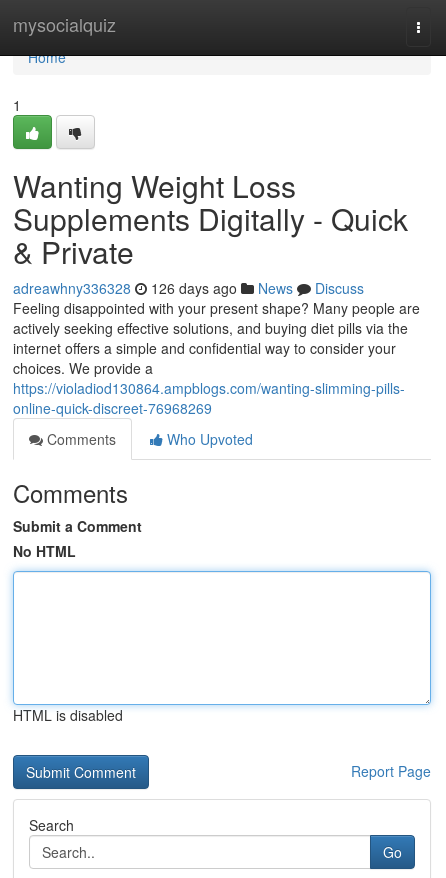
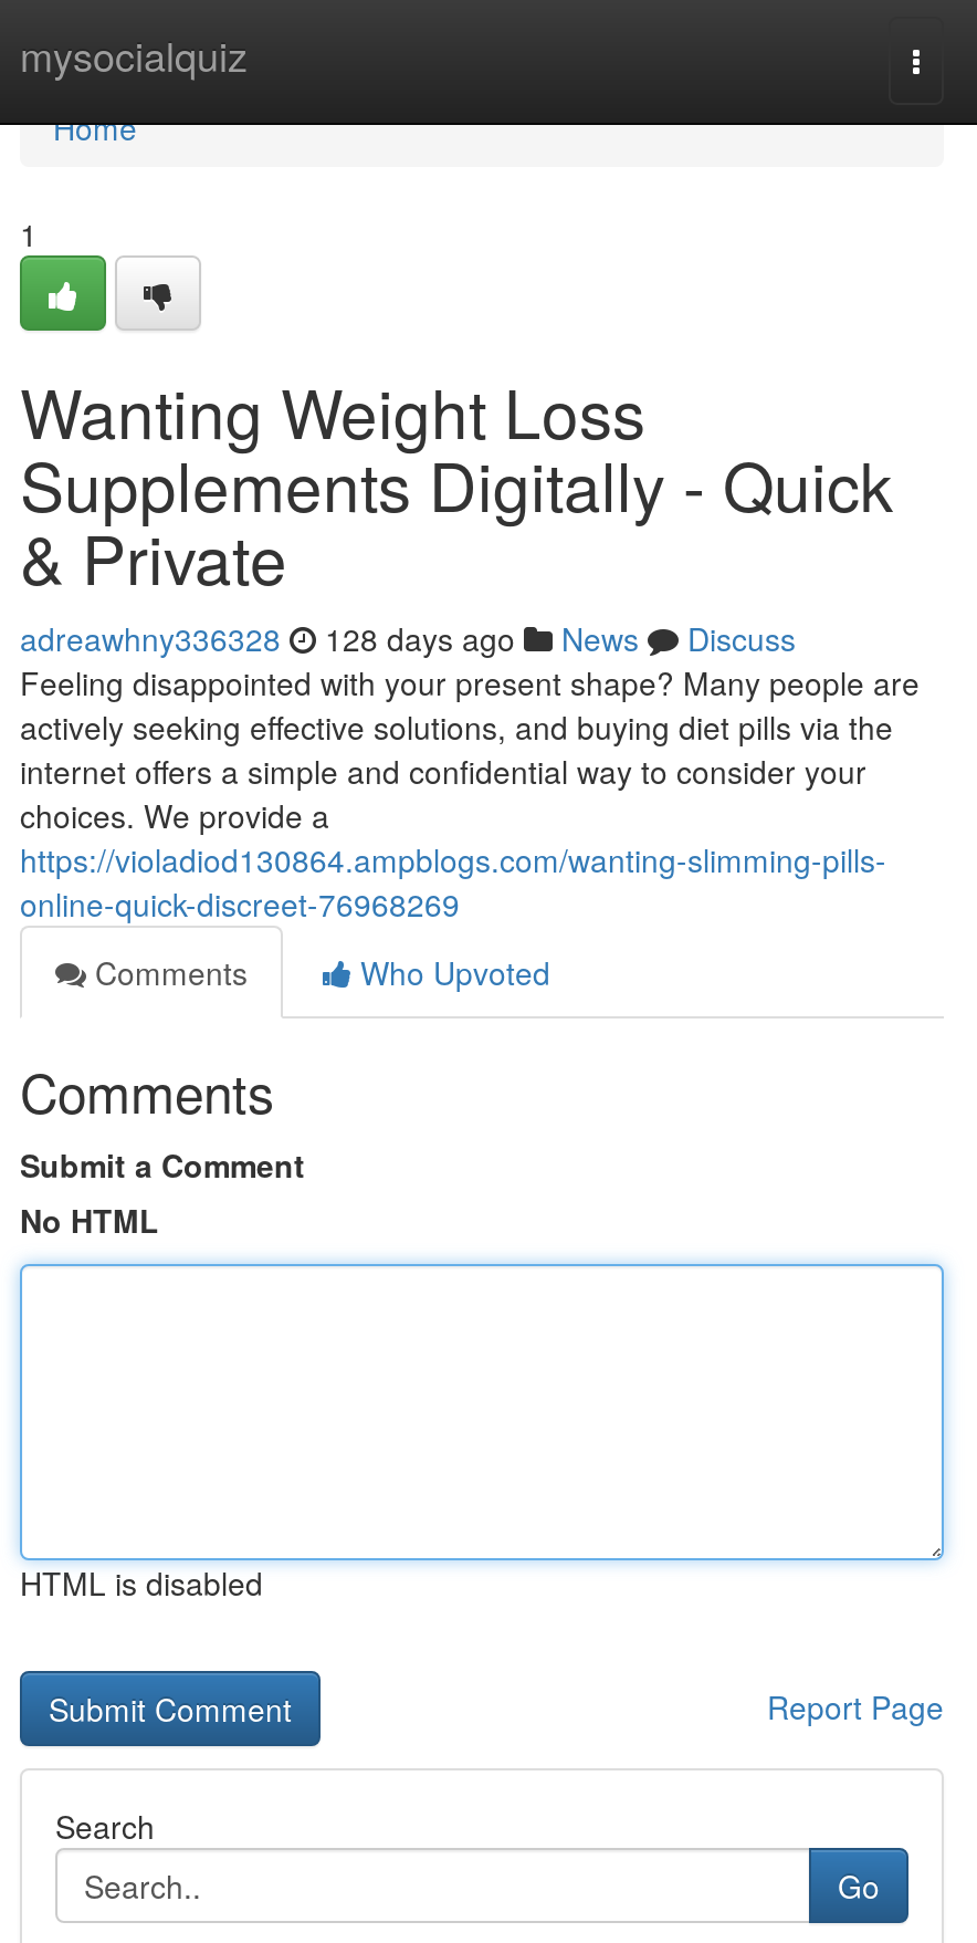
- adreawhny336328 126 days ago News Discuss
+ adreawhny336328 128 days ago News Discuss
